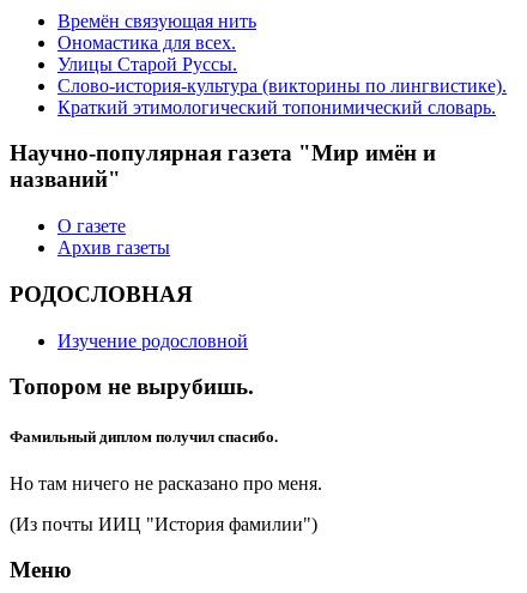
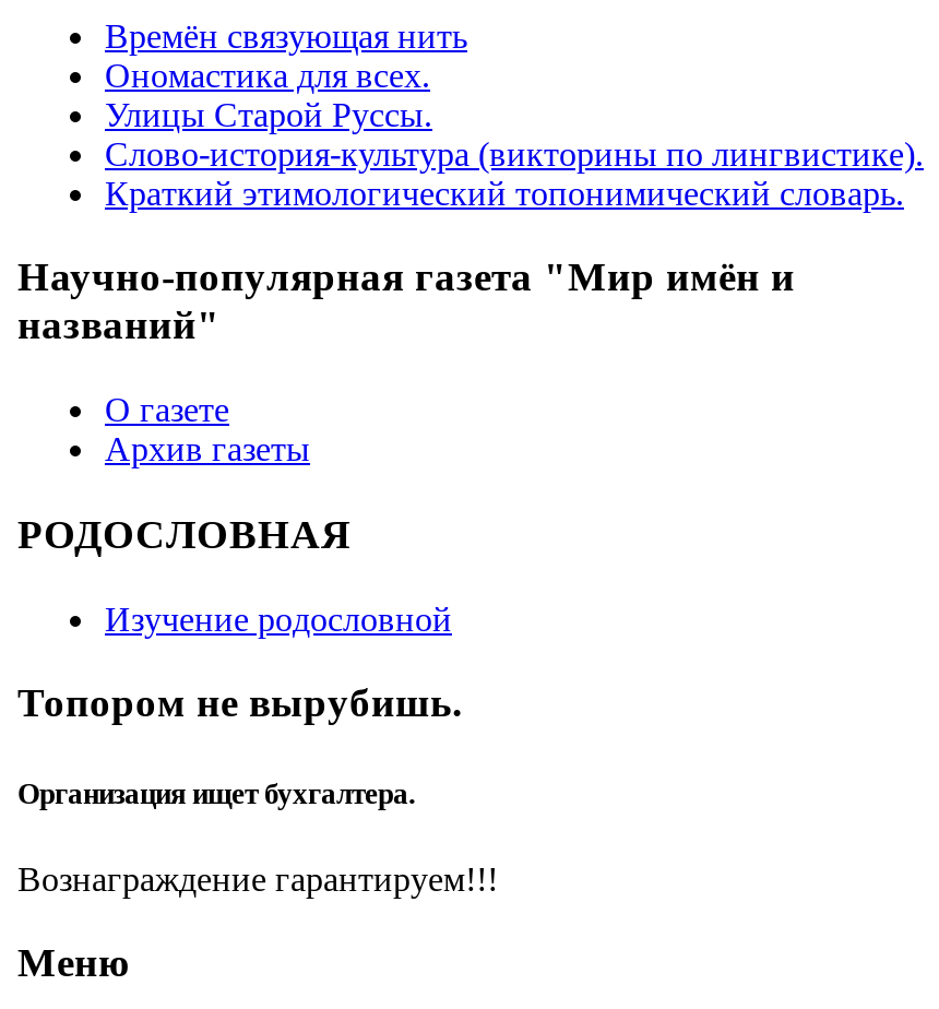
- Фамильный диплом получил спасибо.
- Но там ничего не расказано про меня.
- (Из почты ИИЦ "История фамилии")
+ Организация ищет бухгалтера.
+ Вознаграждение гарантируем!!!
